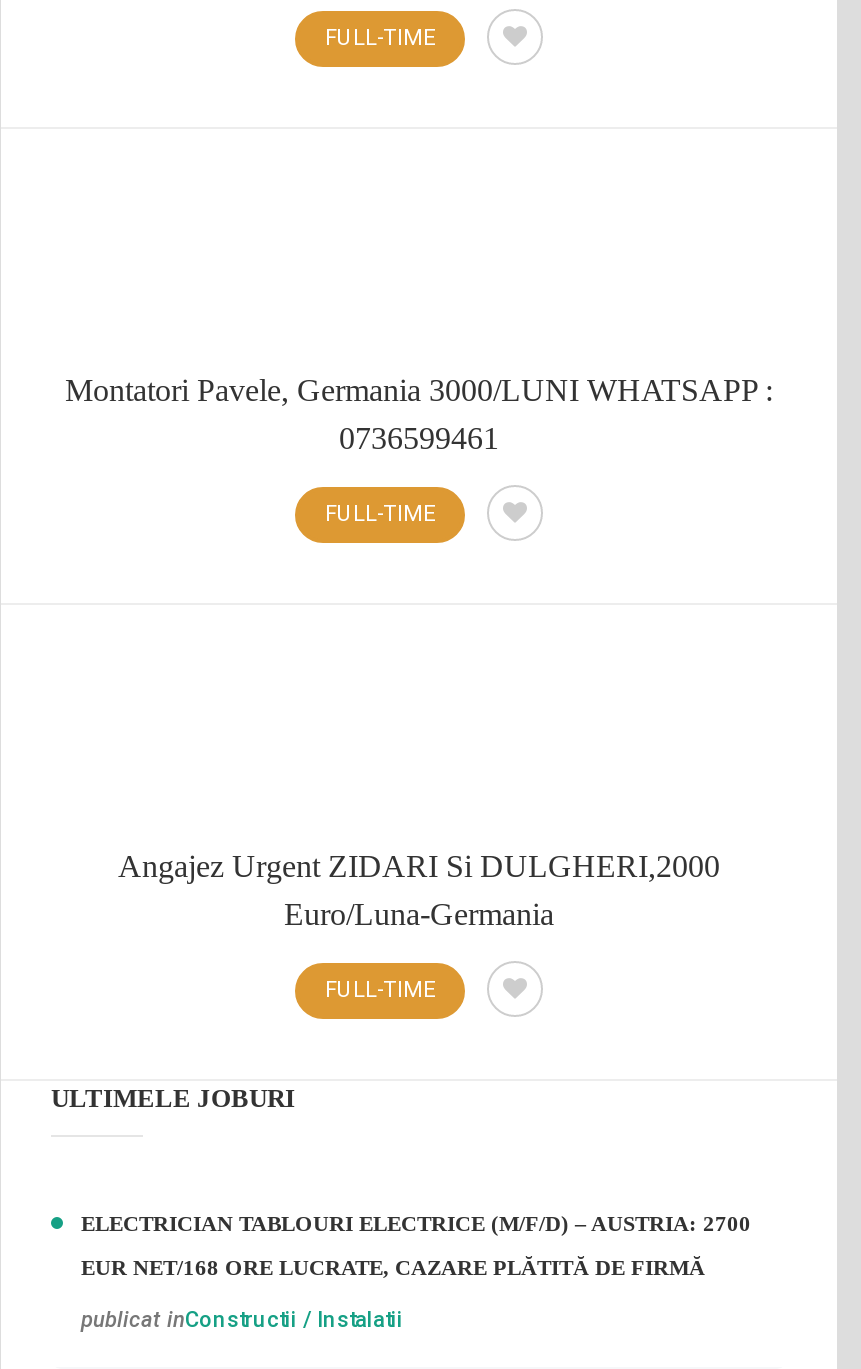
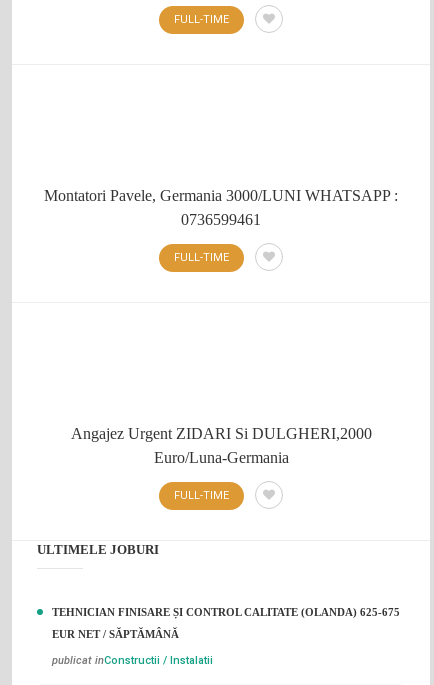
- ELECTRICIAN TABLOURI ELECTRICE (M/F/D) – AUSTRIA: 2700
+ TEHNICIAN FINISARE ȘI CONTROL CALITATE (OLANDA) 625-675

- EUR NET/168 ORE LUCRATE, CAZARE PLĂTITĂ DE FIRMĂ
+ EUR NET / SĂPTĂMÂNĂ
